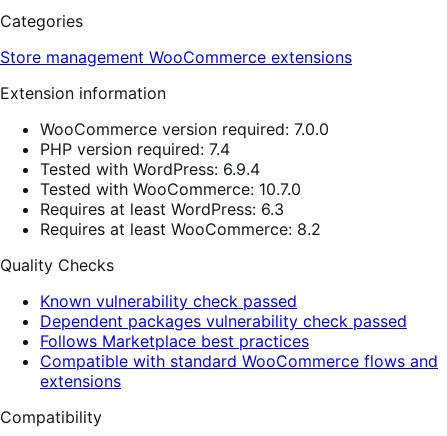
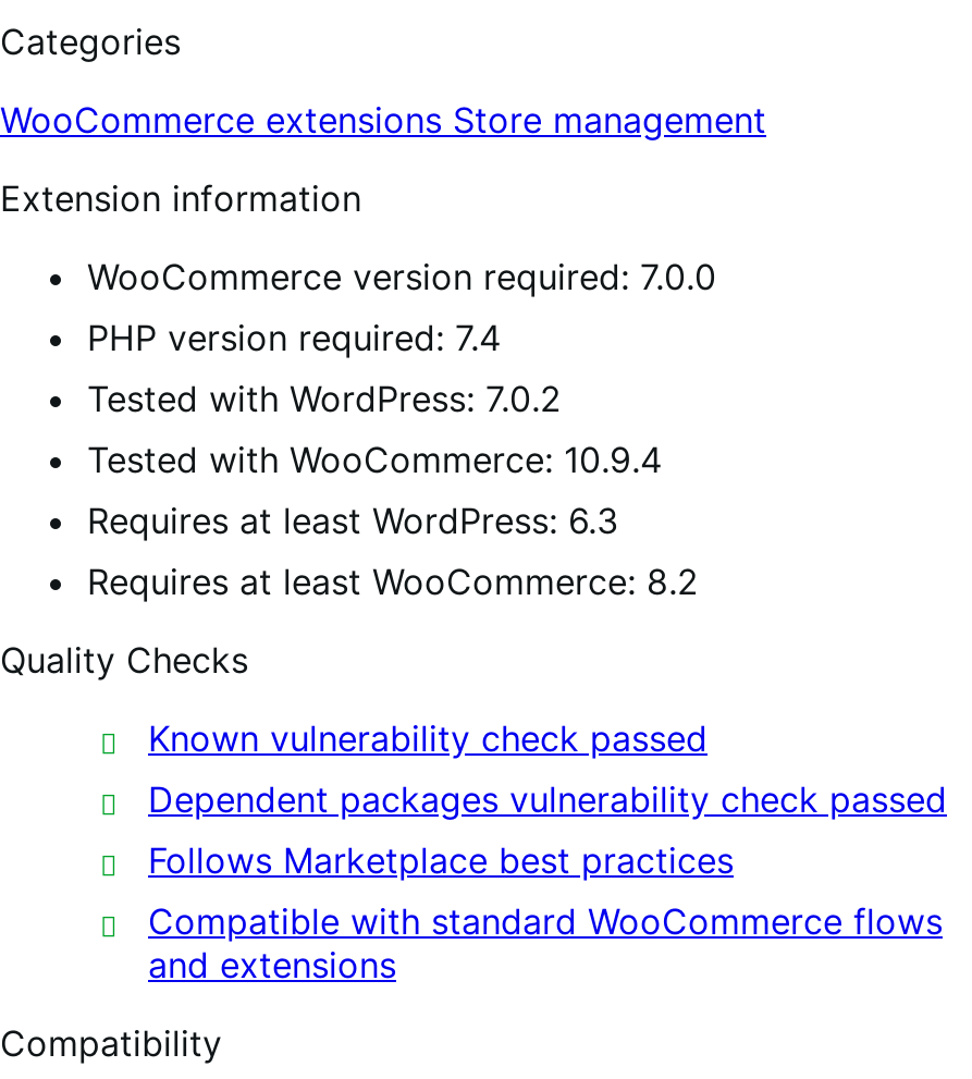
- Store management WooCommerce extensions
+ WooCommerce extensions Store management

- Tested with WordPress: 6.9.4
+ Tested with WordPress: 7.0.2

- Tested with WooCommerce: 10.7.0
+ Tested with WooCommerce: 10.9.4
